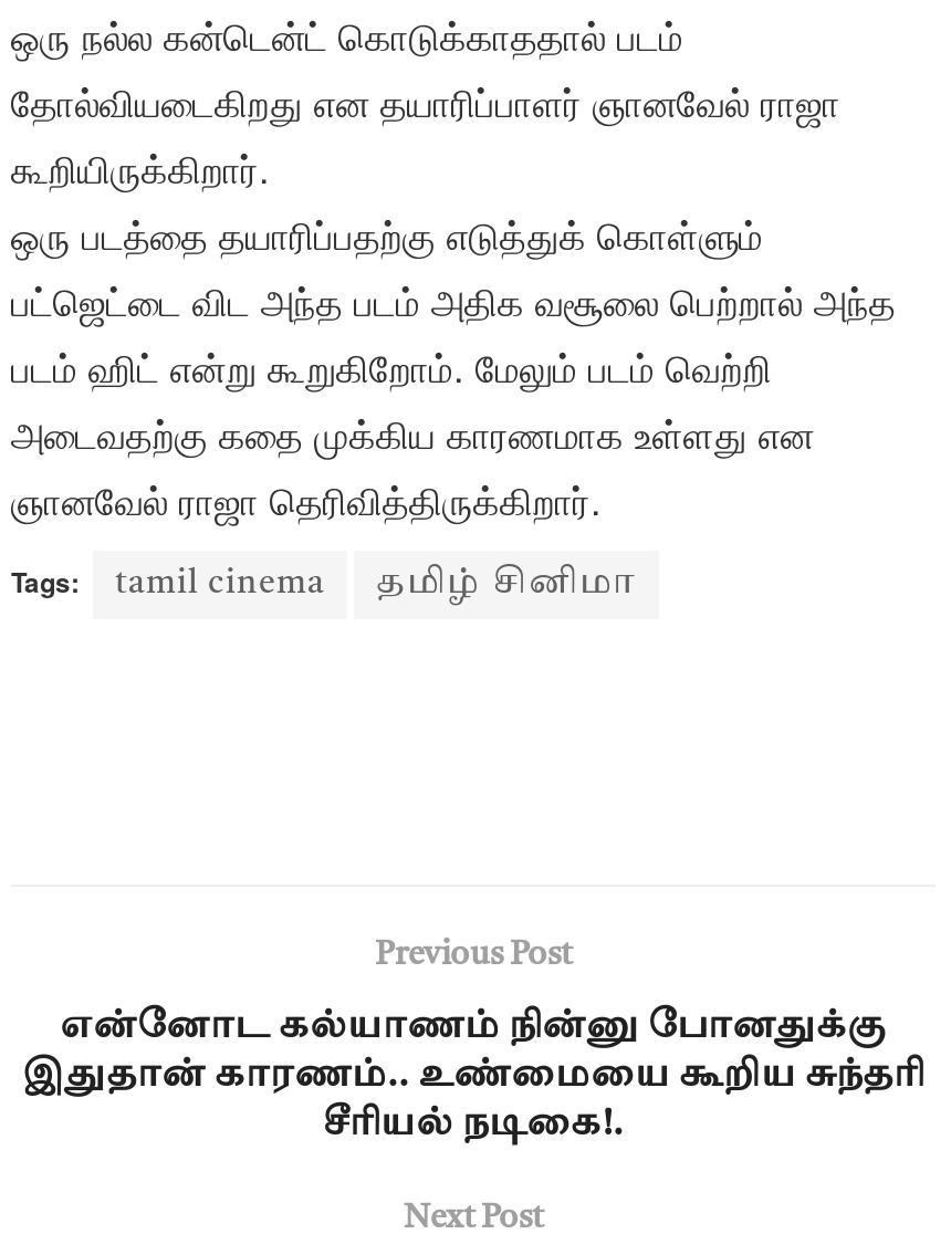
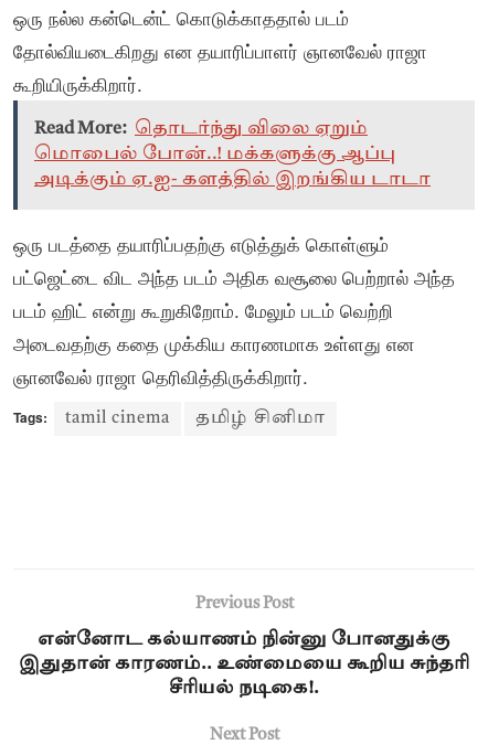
+ [image]
+ Read More: தொடர்ந்து விலை ஏறும்
+ மொபைல் போன்..! மக்களுக்கு ஆப்பு
+ அடிக்கும் ஏ.ஐ- களத்தில் இறங்கிய டாடா
